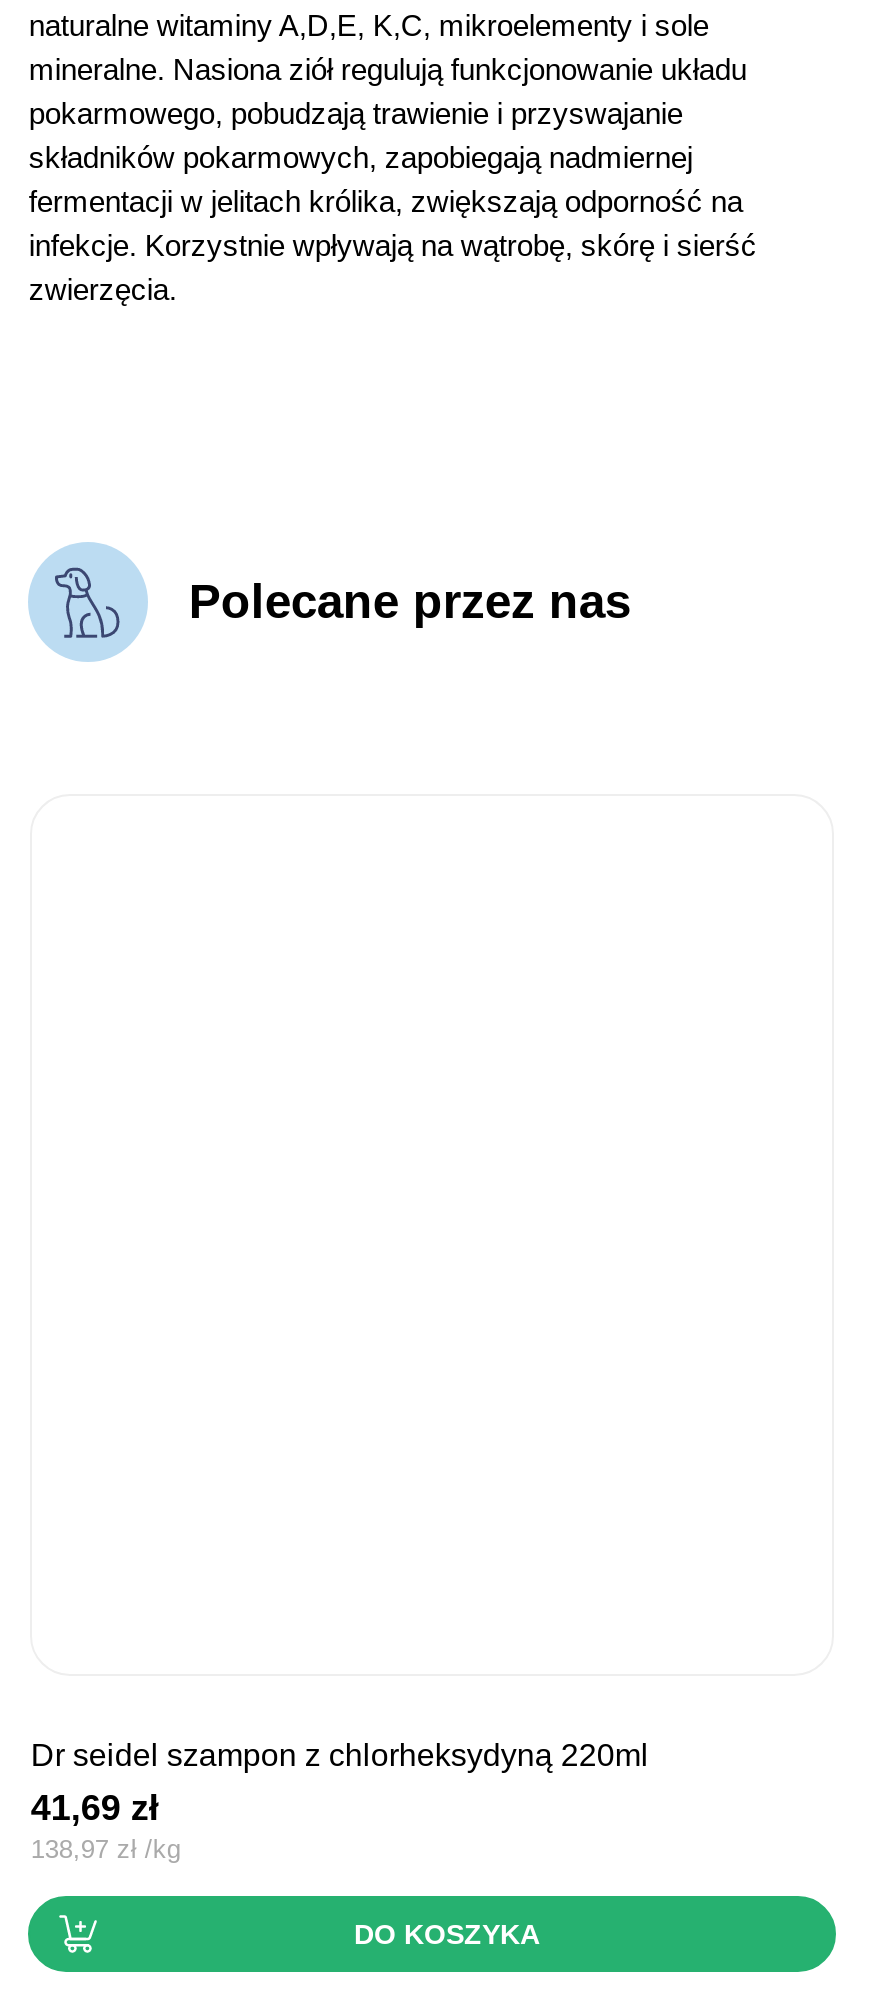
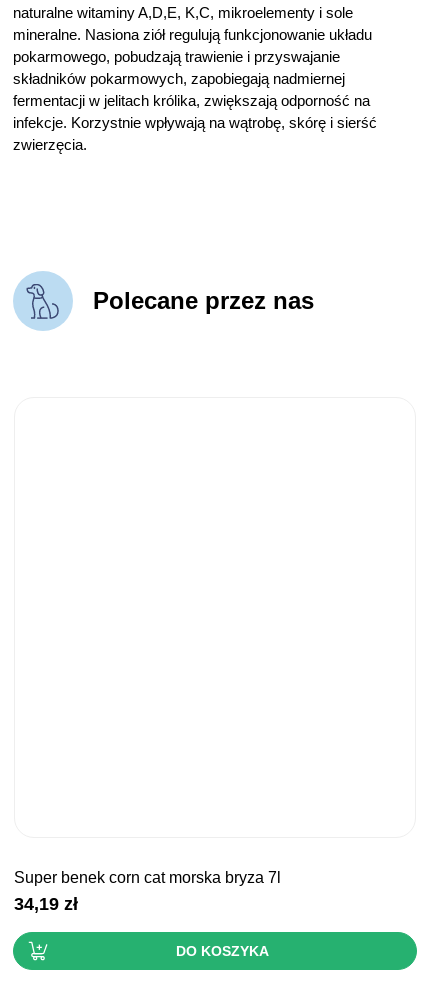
- dr seidel szampon z chlorheksydyną 220ml
- 41,69 zł
- 138,97 zł /kg
+ super benek corn cat morska bryza 7l
+ 34,19 zł
